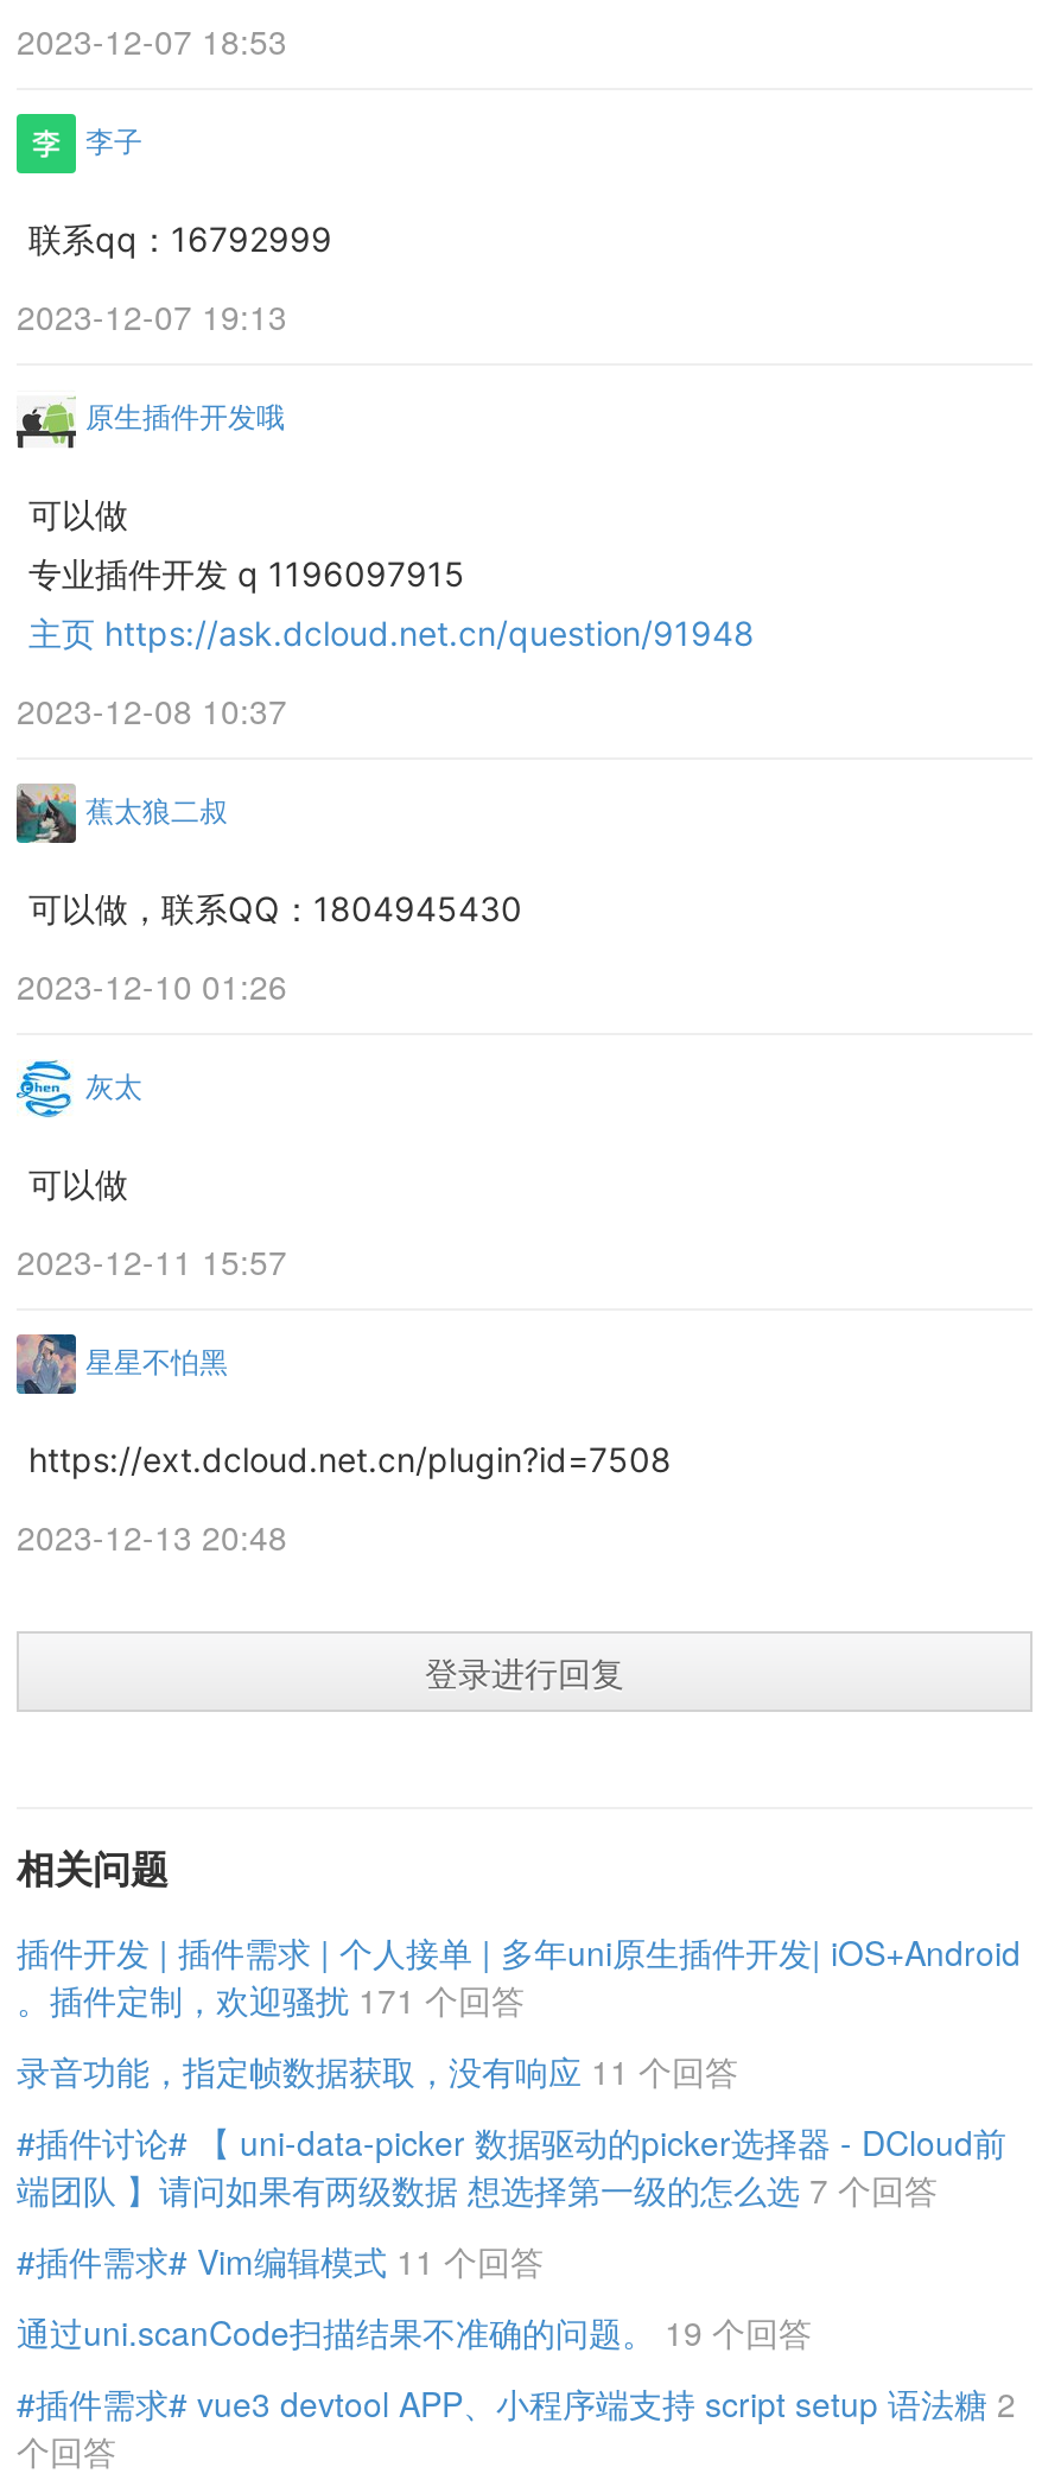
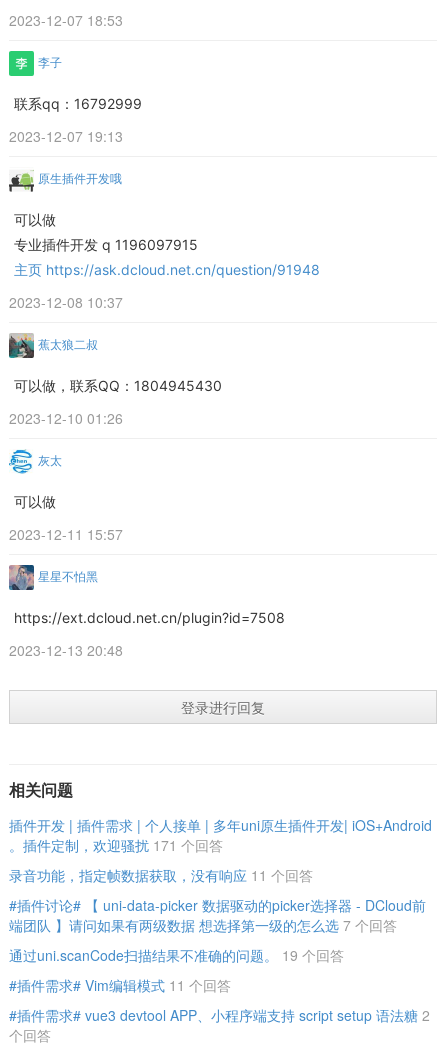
moved down: #插件需求# Vim编辑模式 11 个回答

moved up: 通过uni.scanCode扫描结果不准确的问题。 19 个回答
